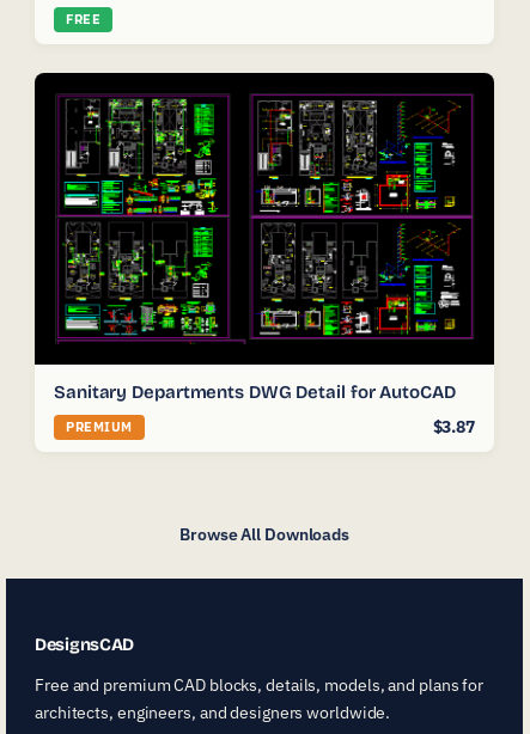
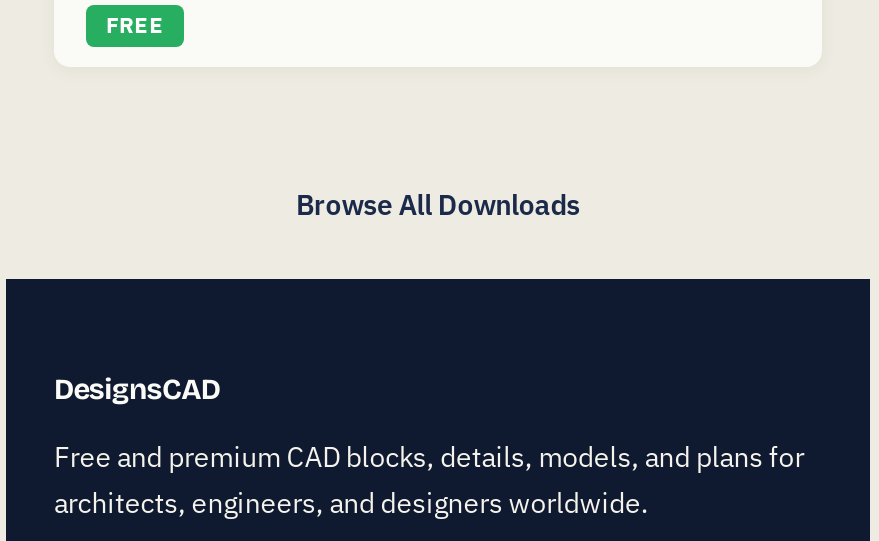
- [image]
- Sanitary Departments DWG Detail for AutoCAD
- PREMIUM
- $3.87
